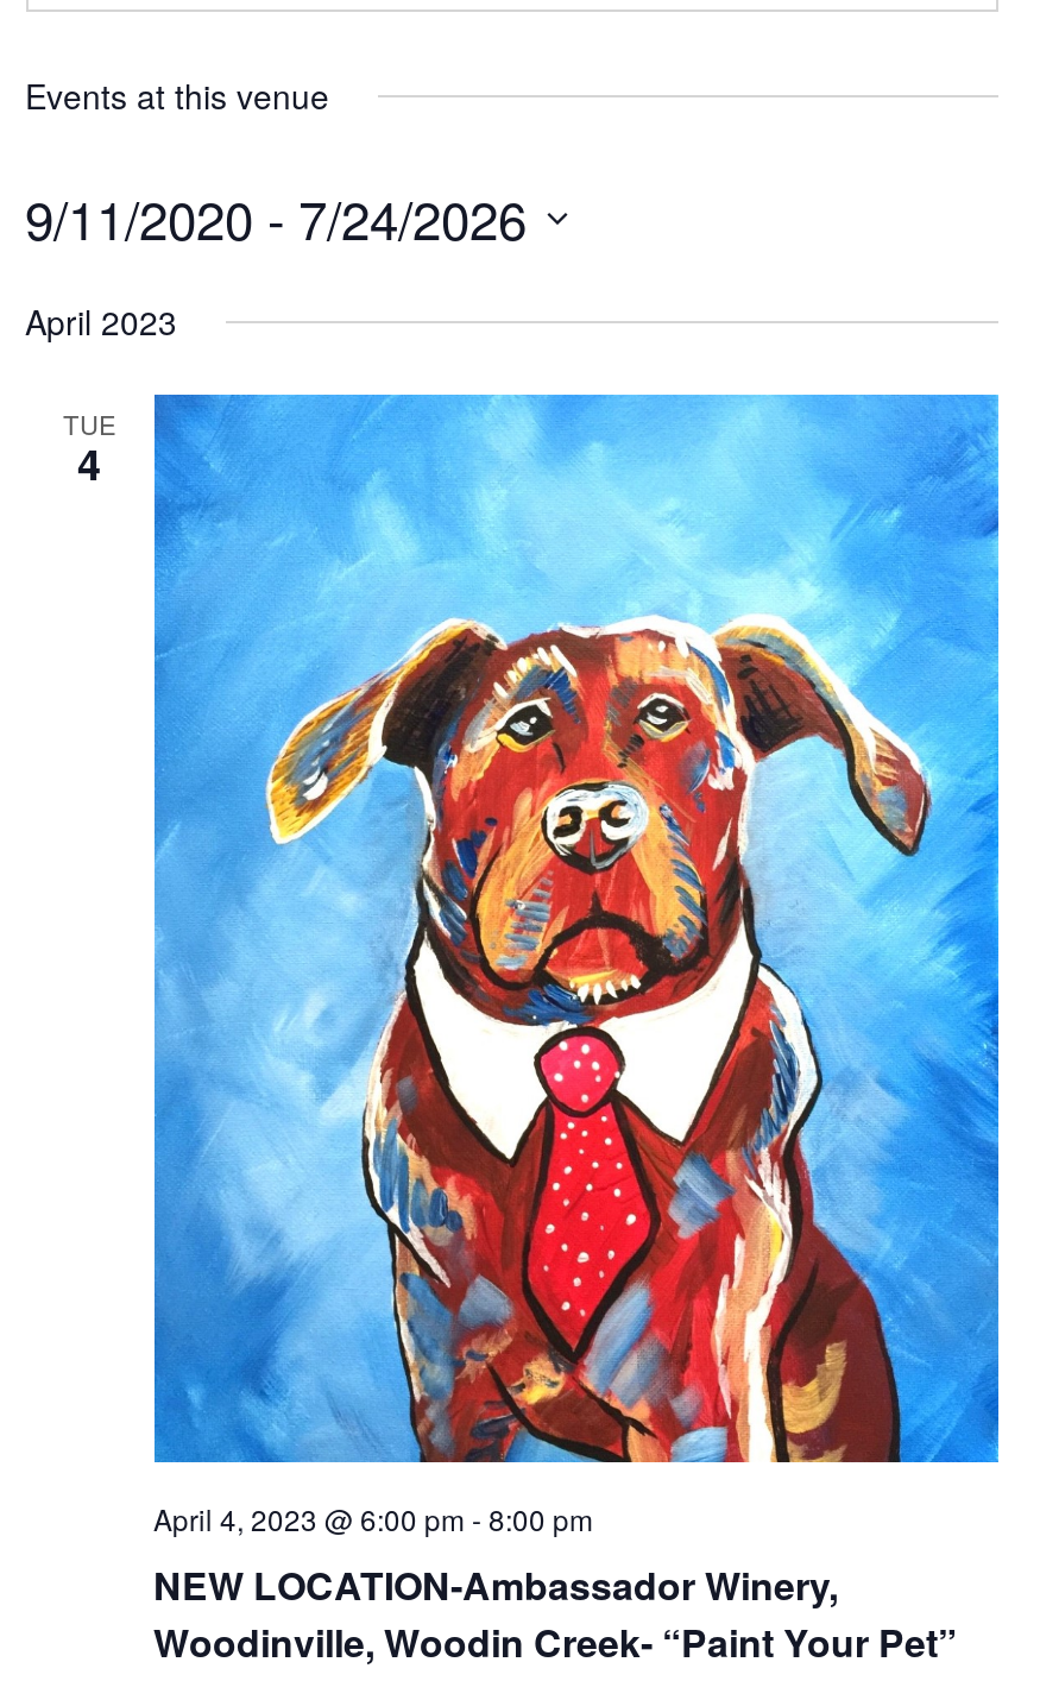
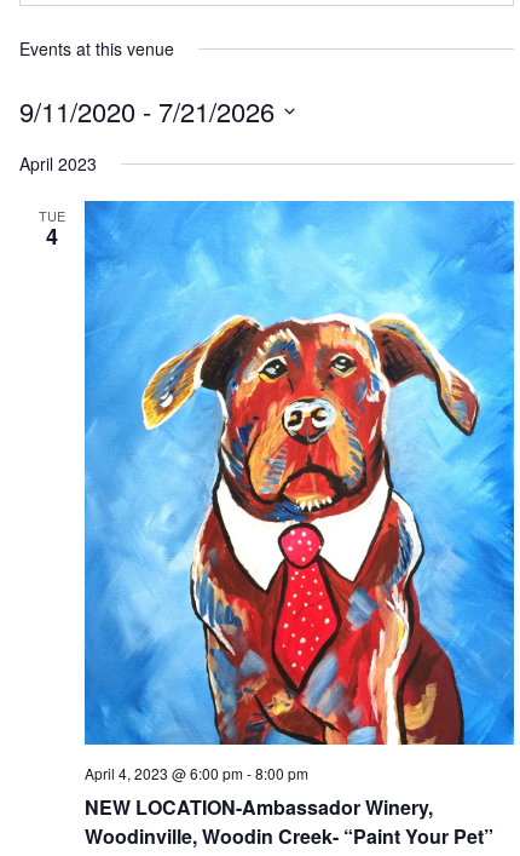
- 9/11/2020 - 7/24/2026
+ 9/11/2020 - 7/21/2026
